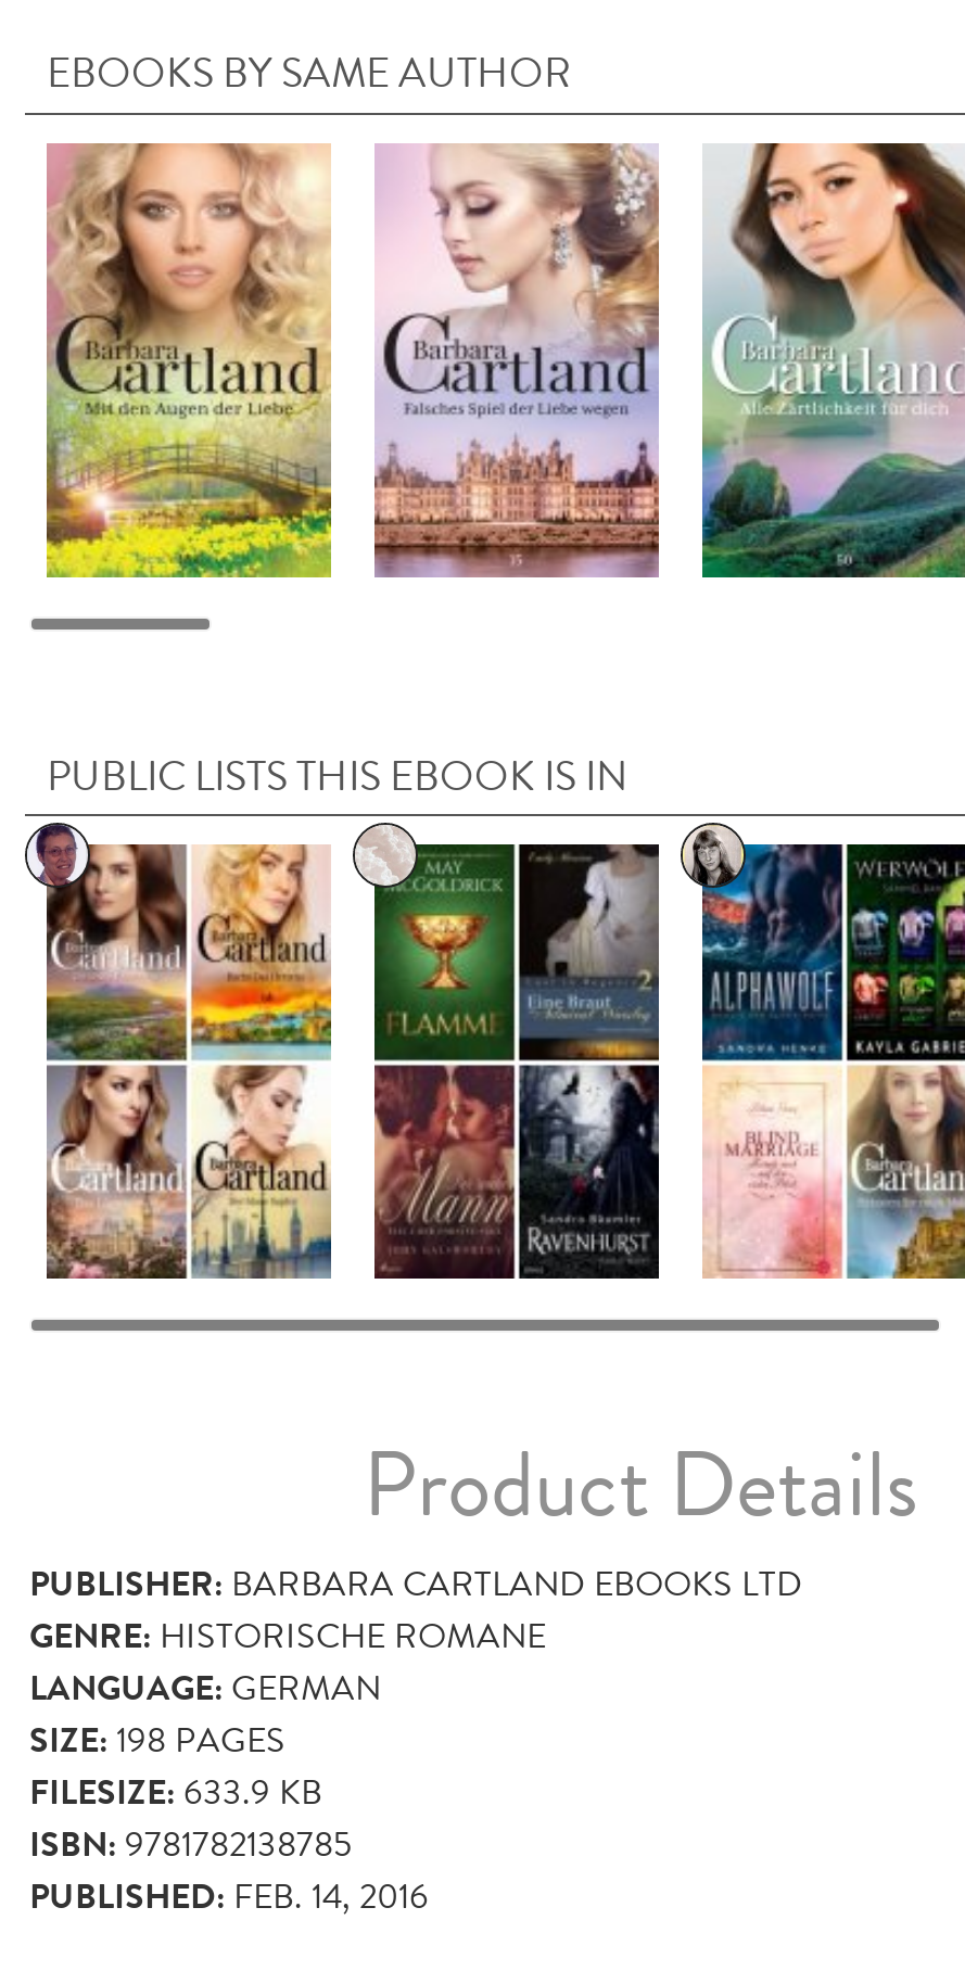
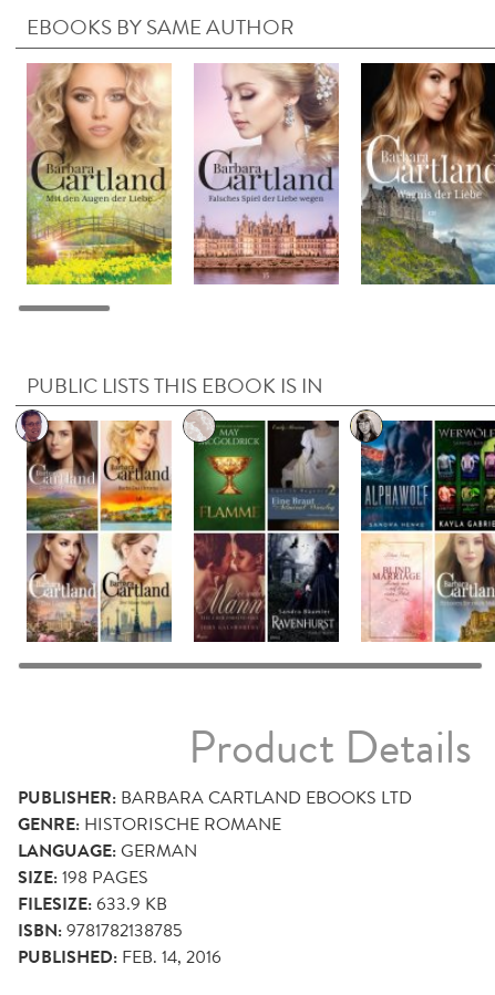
- [image]
+ [image]
